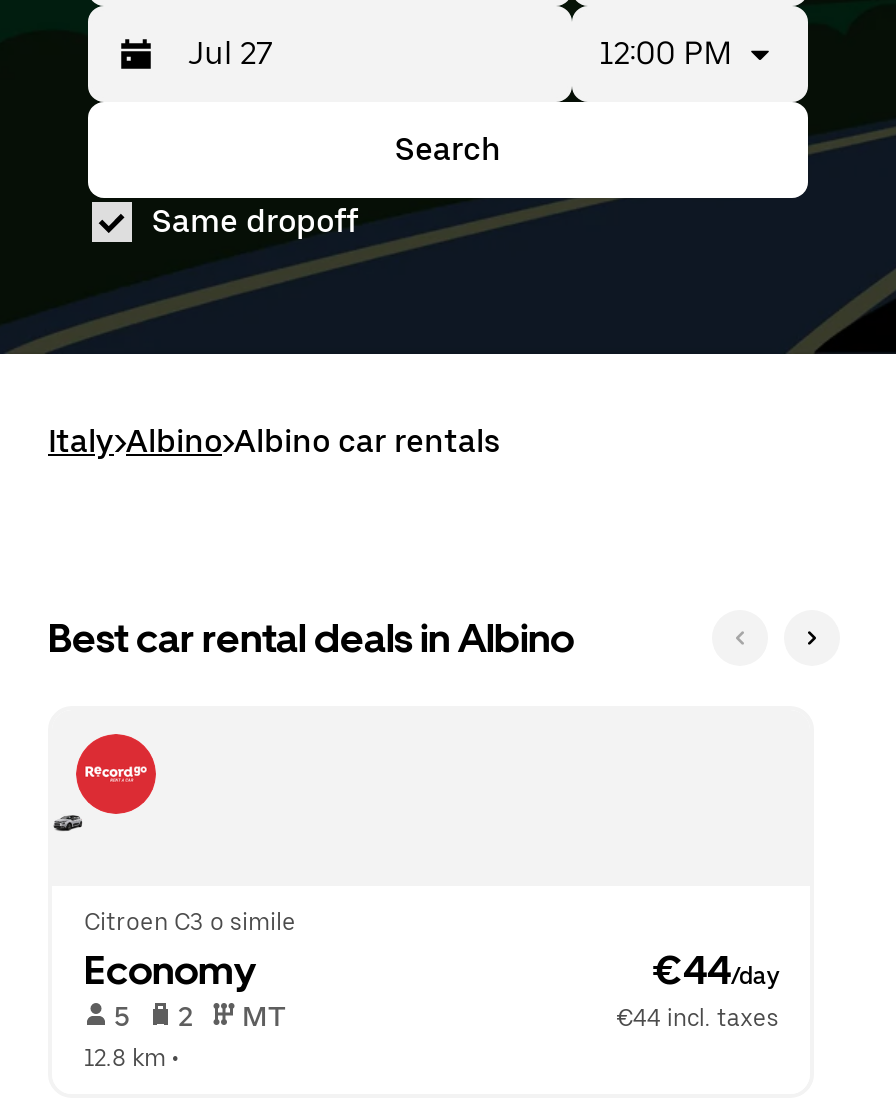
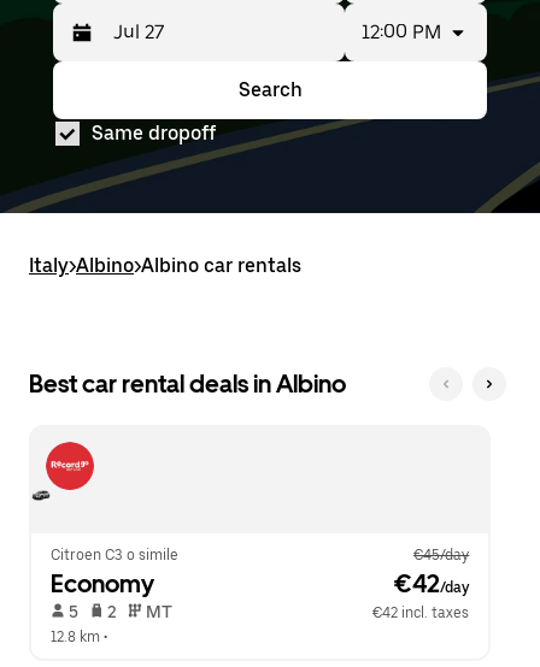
- €44/day
+ €42/day

+ €45/day

- €44 incl. taxes
+ €42 incl. taxes
